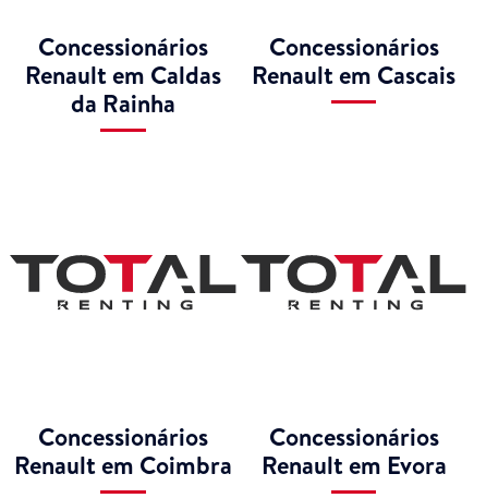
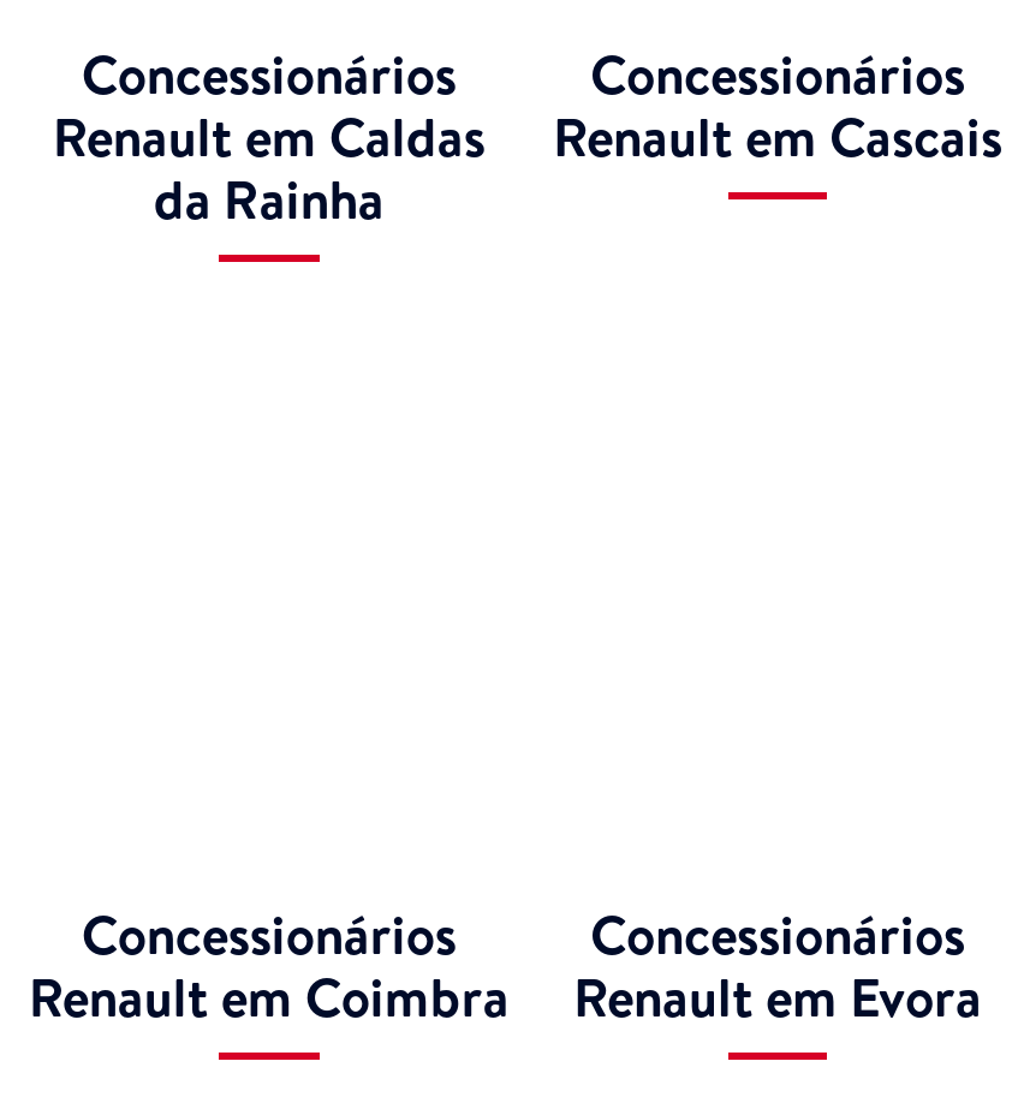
- [image]
